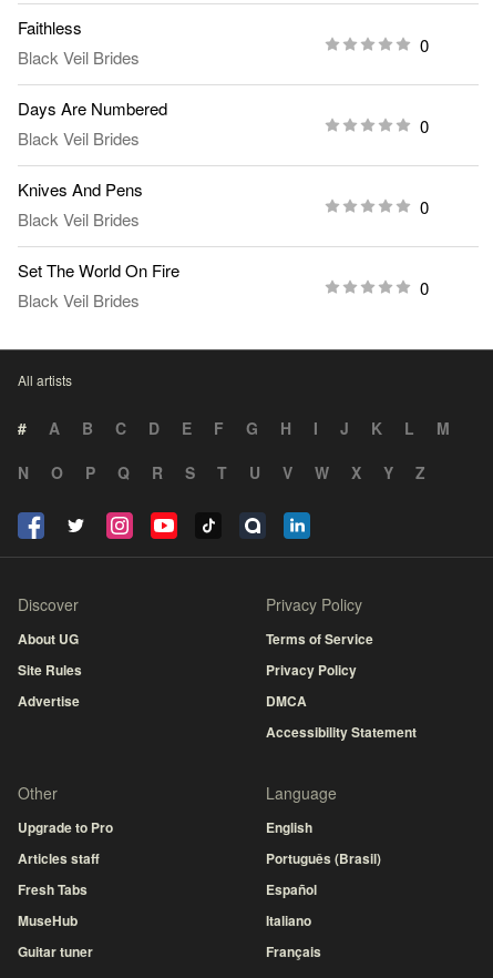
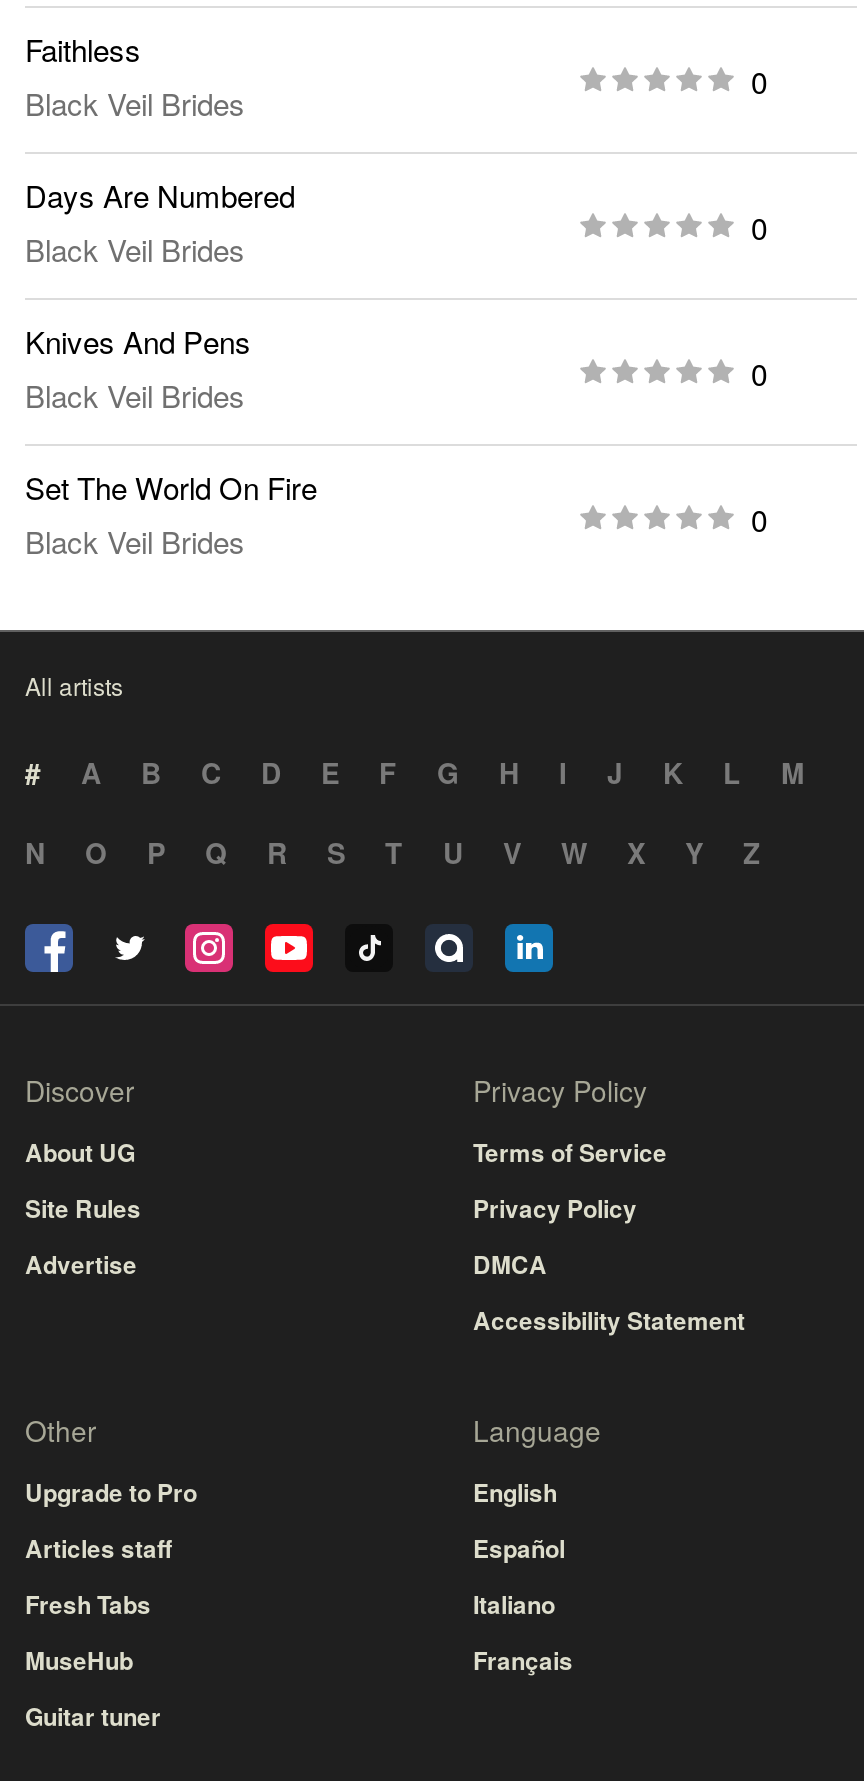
- Português (Brasil)

moved up: Español | Italiano | Français
